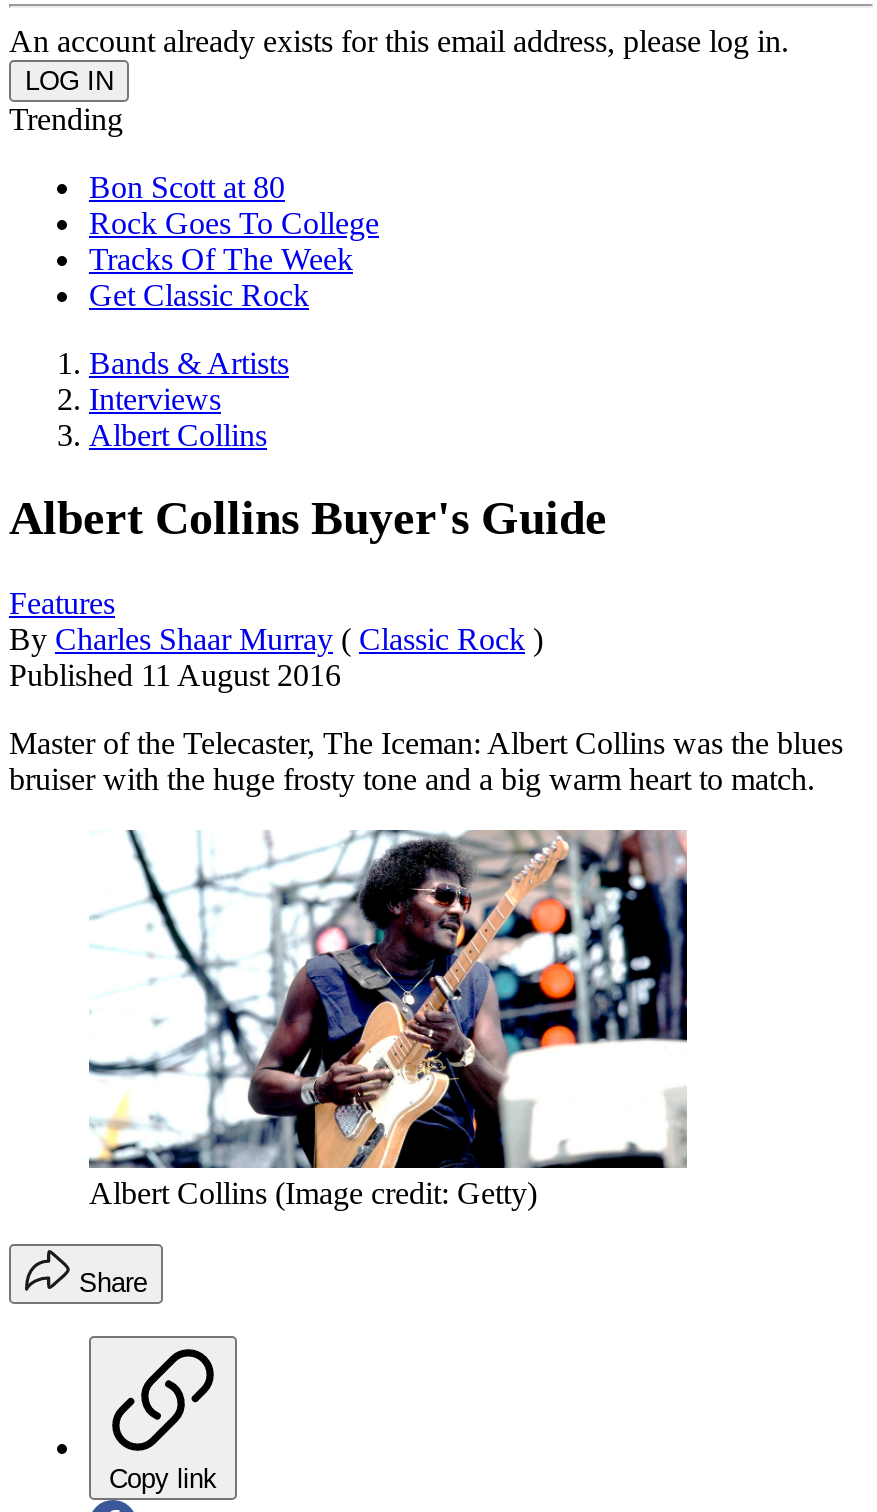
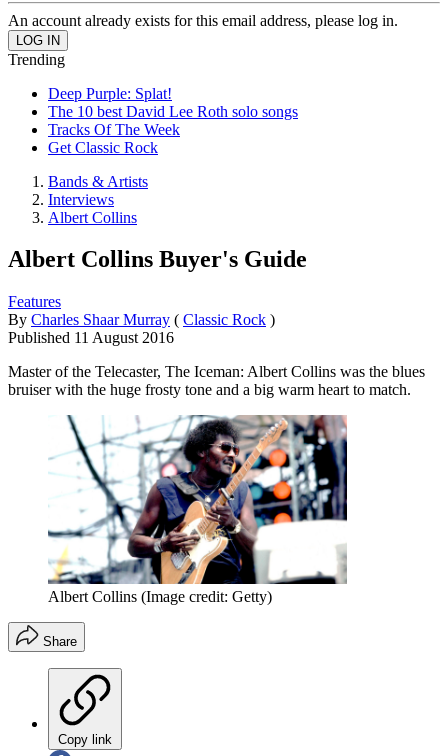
- Bon Scott at 80
- Rock Goes To College
+ Deep Purple: Splat!
+ The 10 best David Lee Roth solo songs
